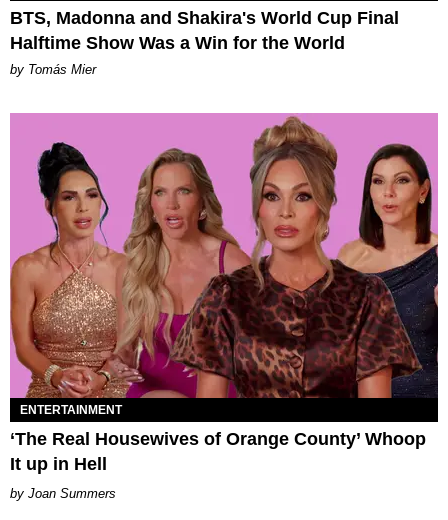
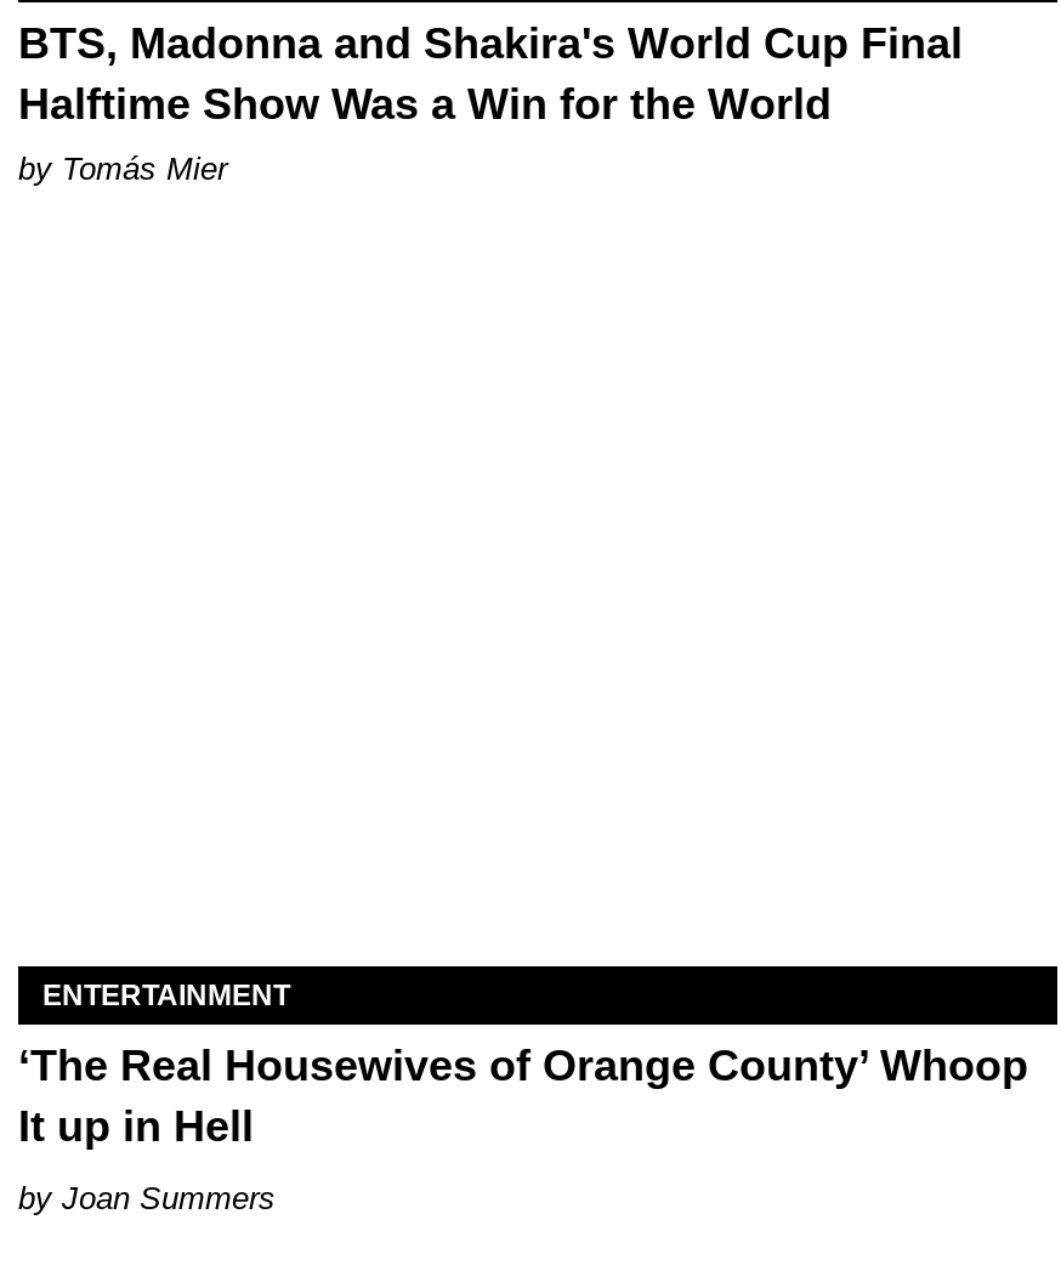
- [image]
